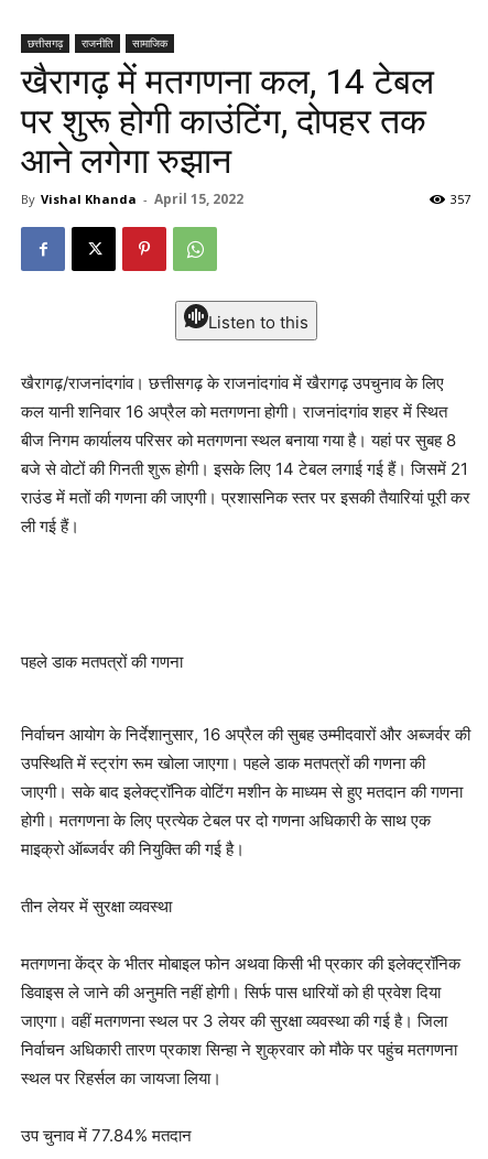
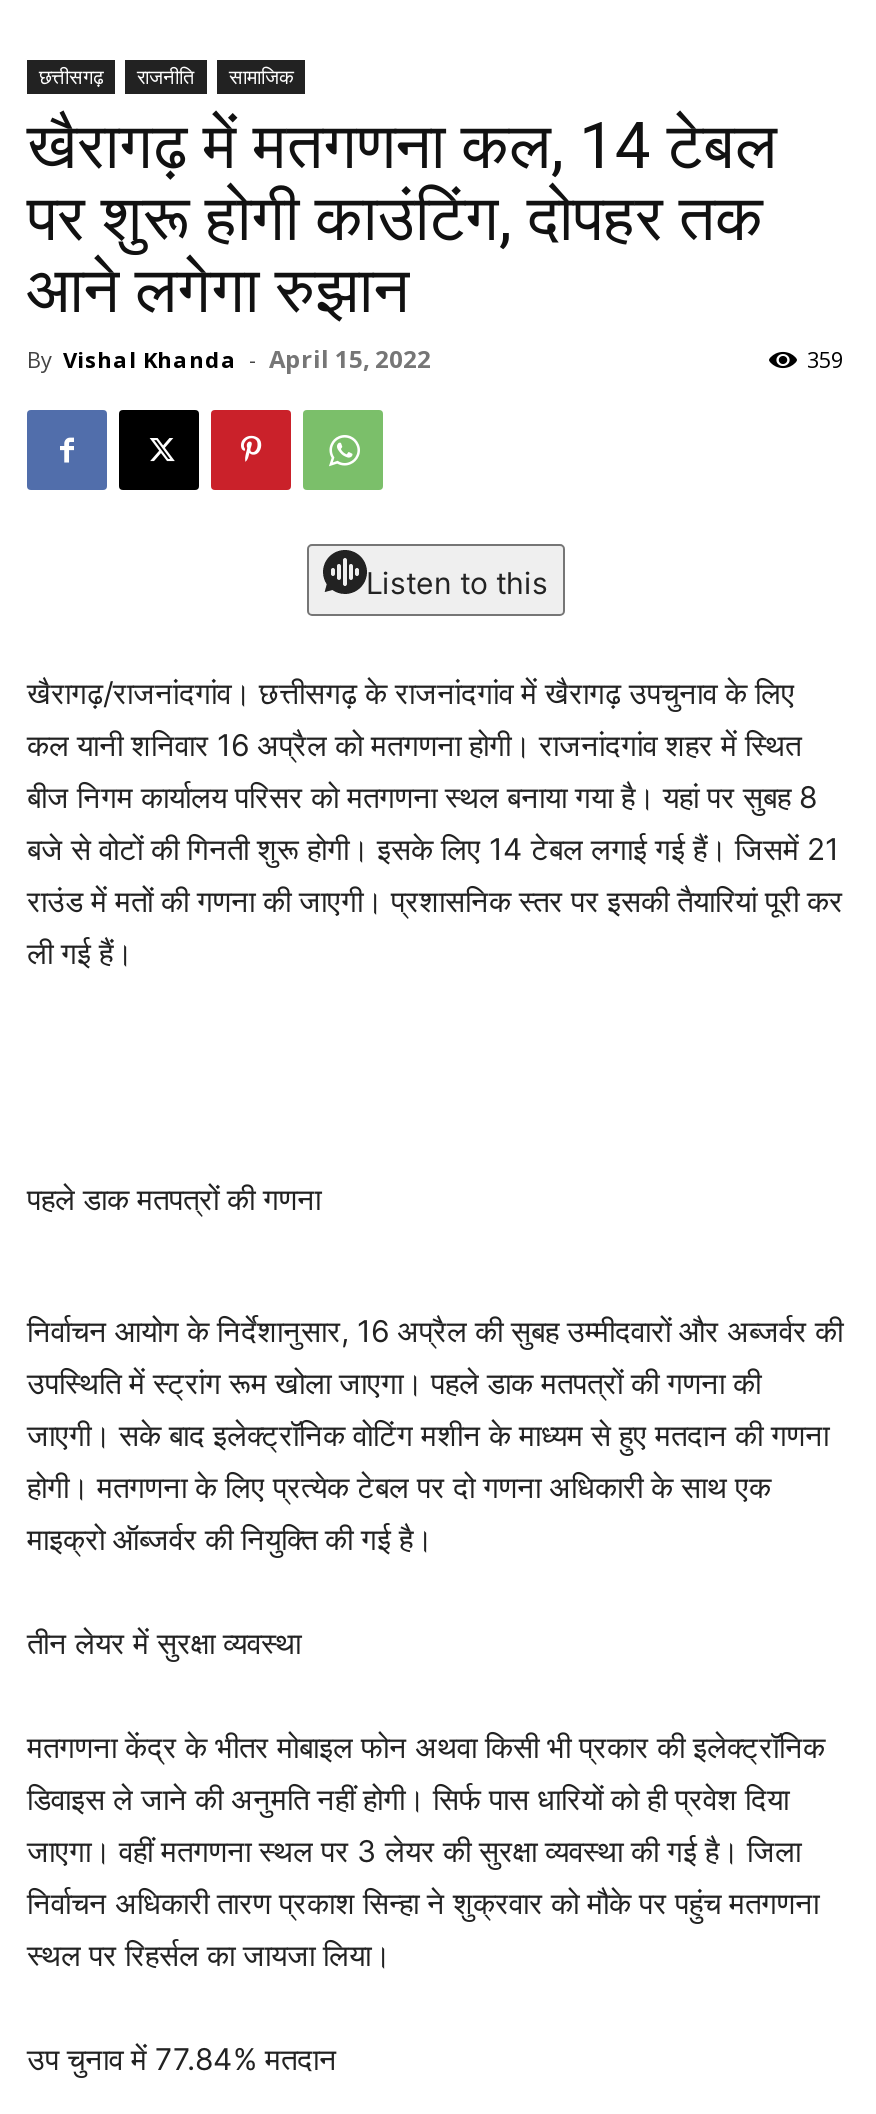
- 357
+ 359
